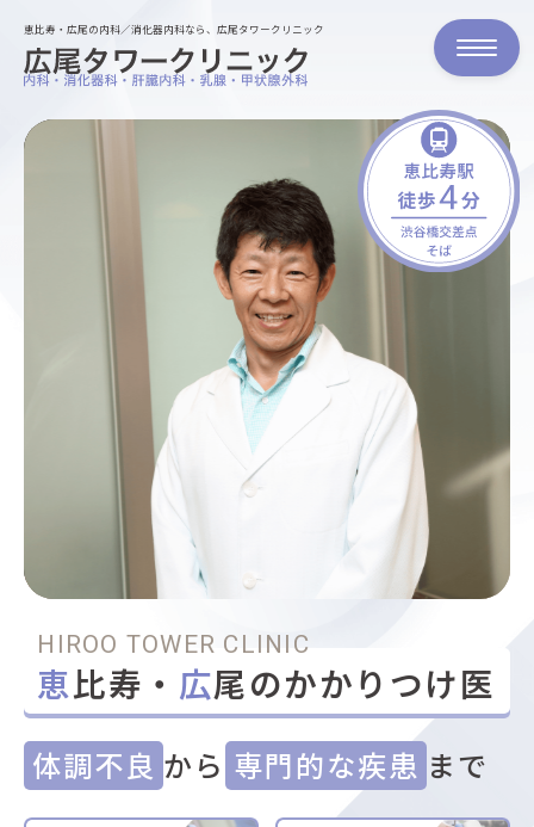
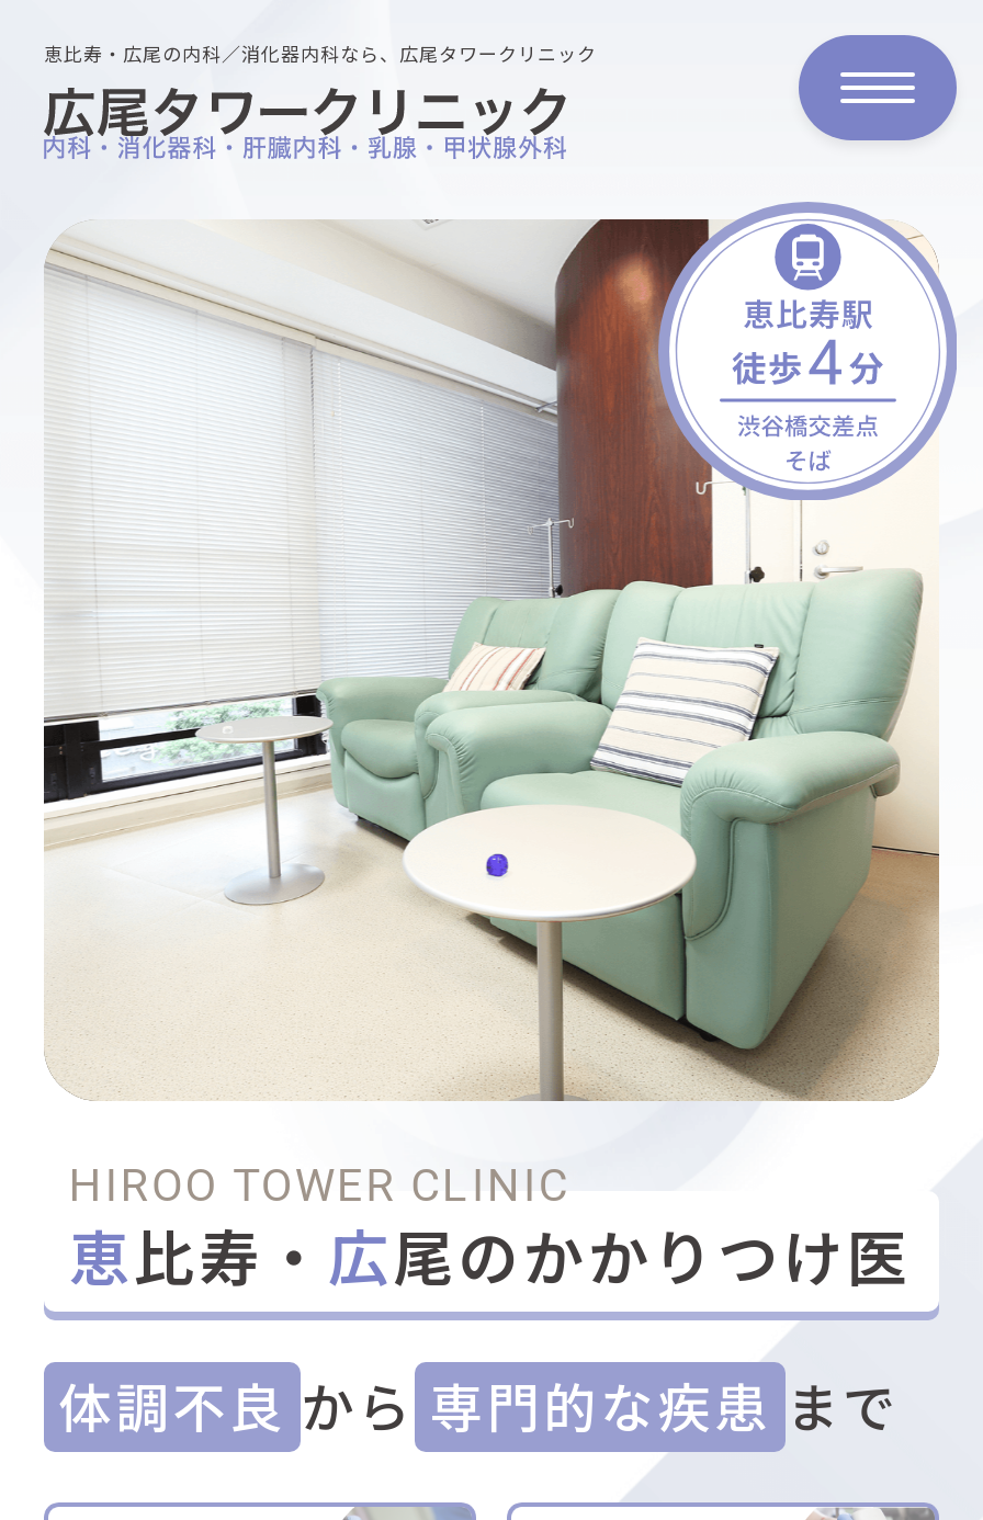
- [image]
+ [image]
